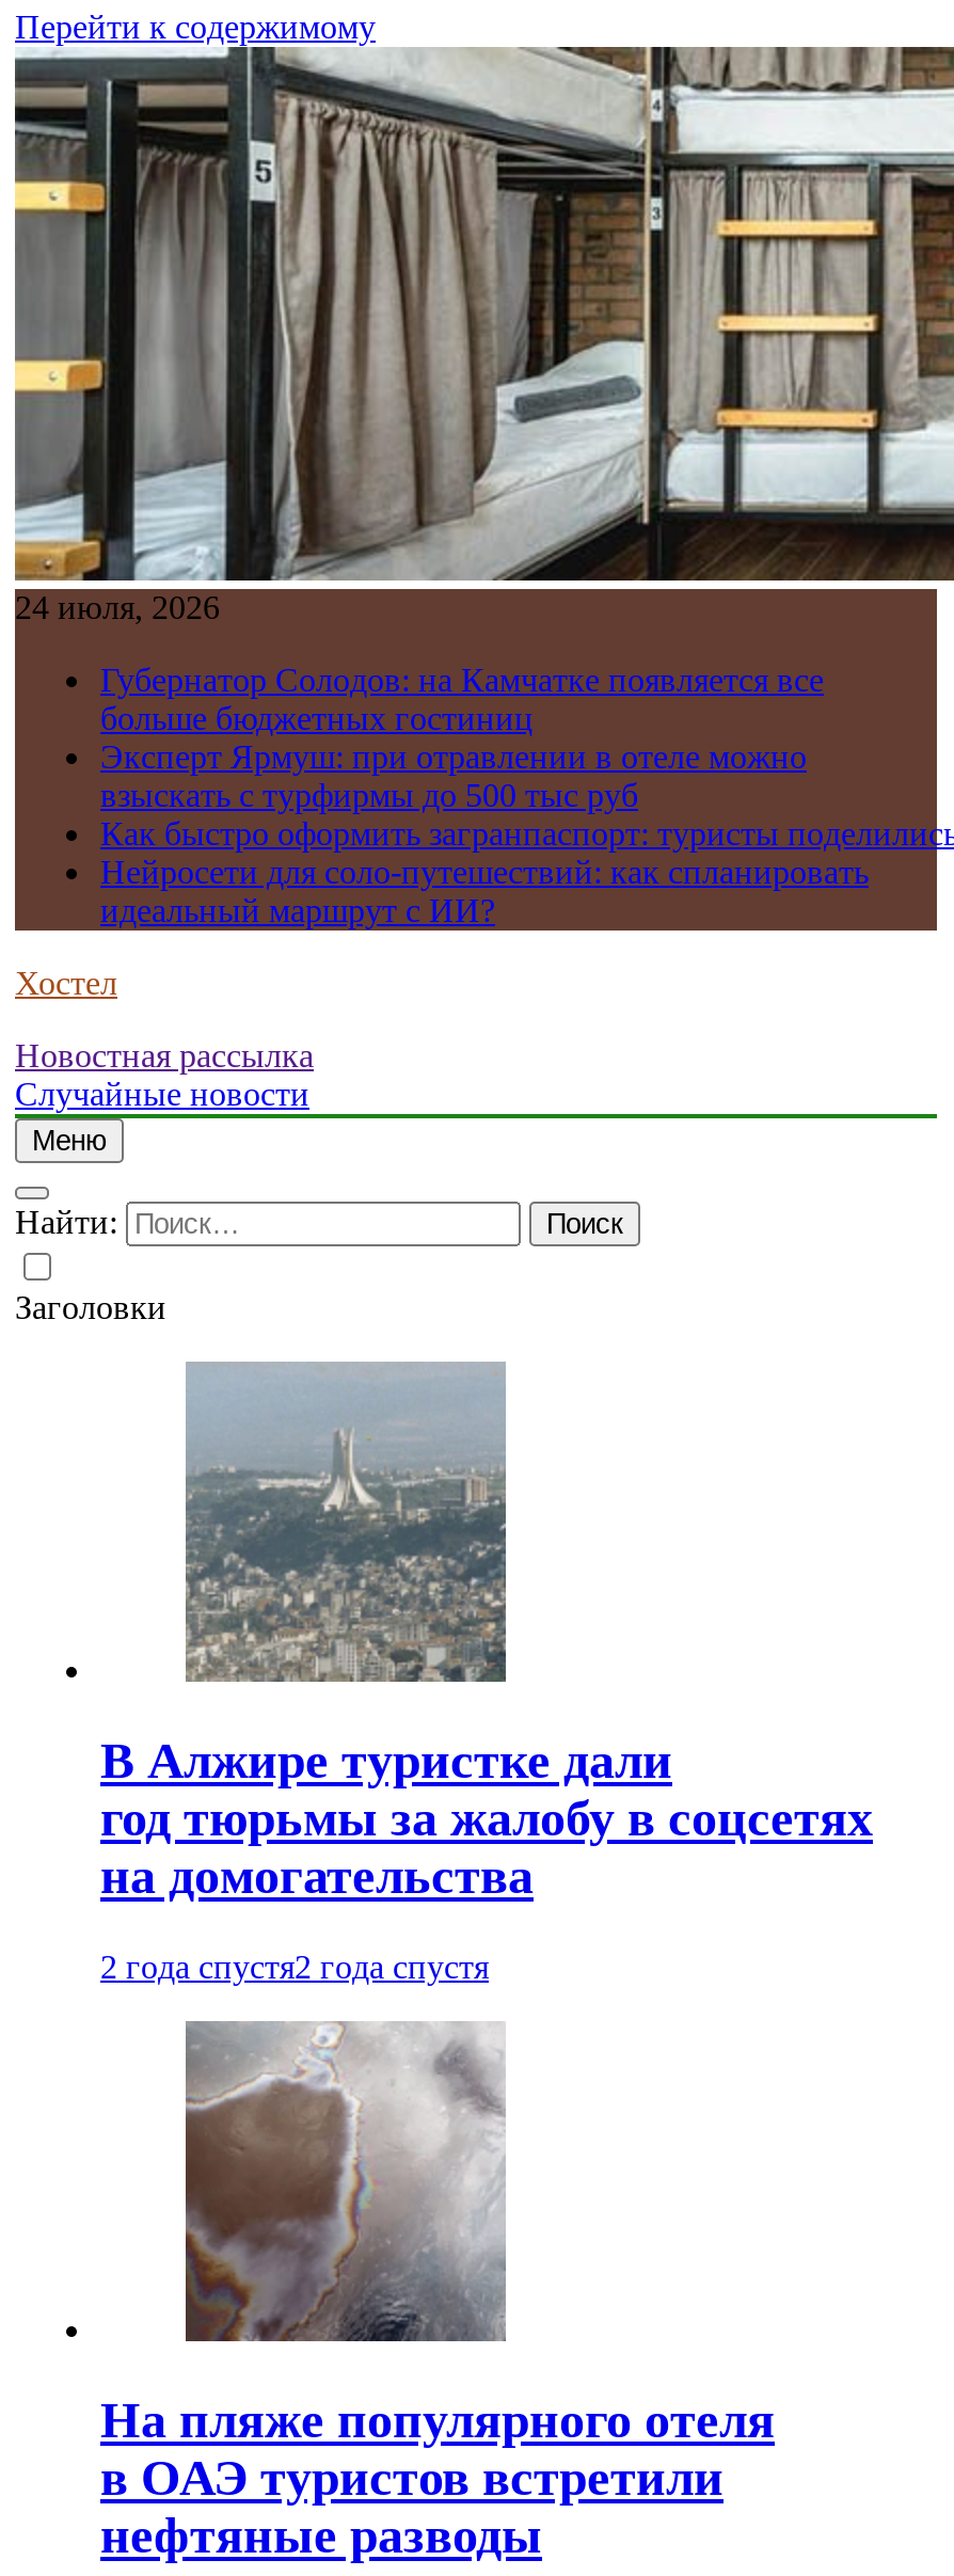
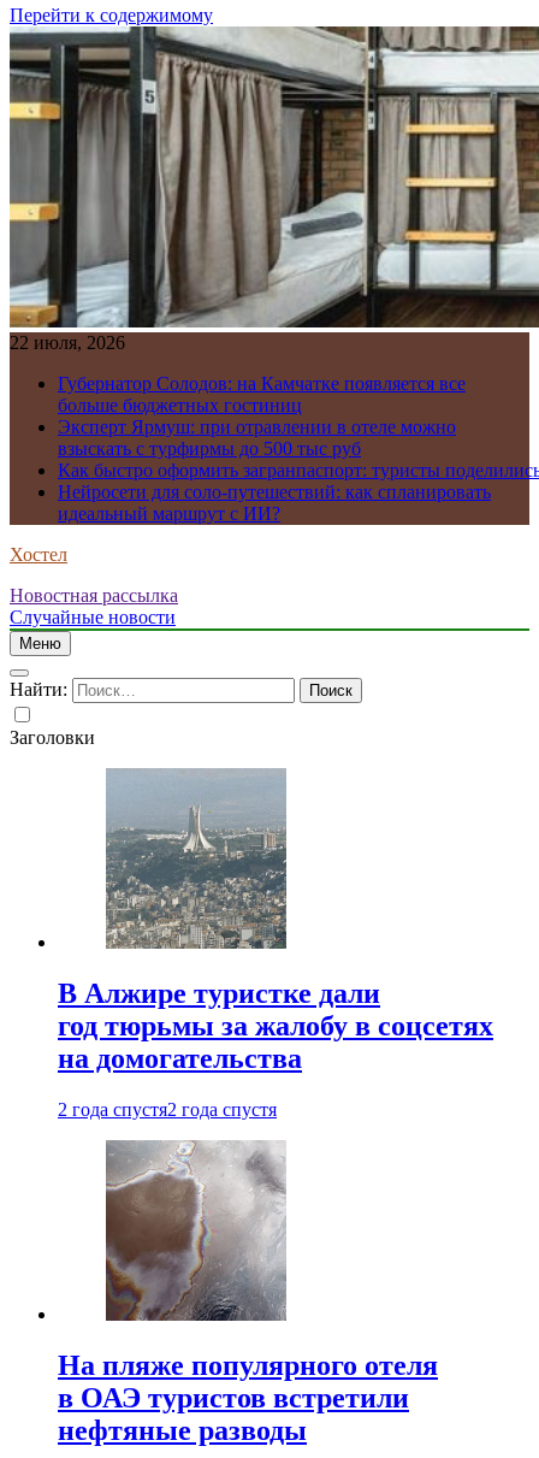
- 24 июля, 2026
+ 22 июля, 2026
